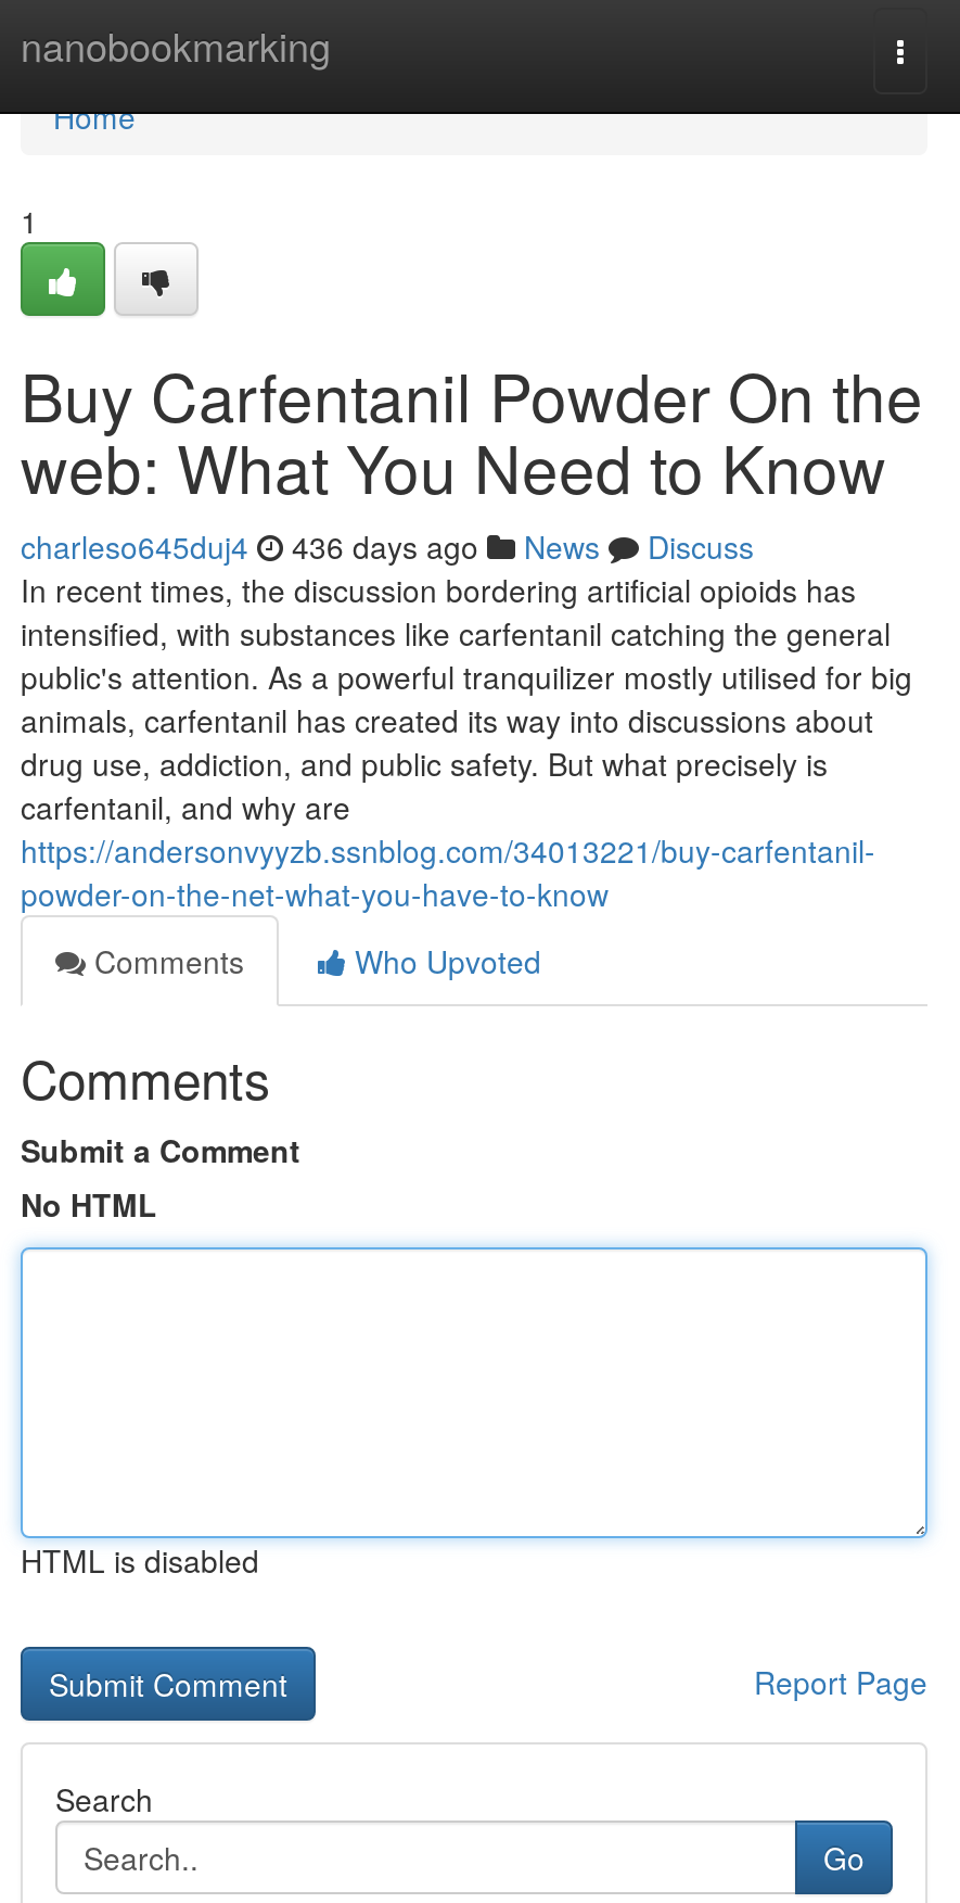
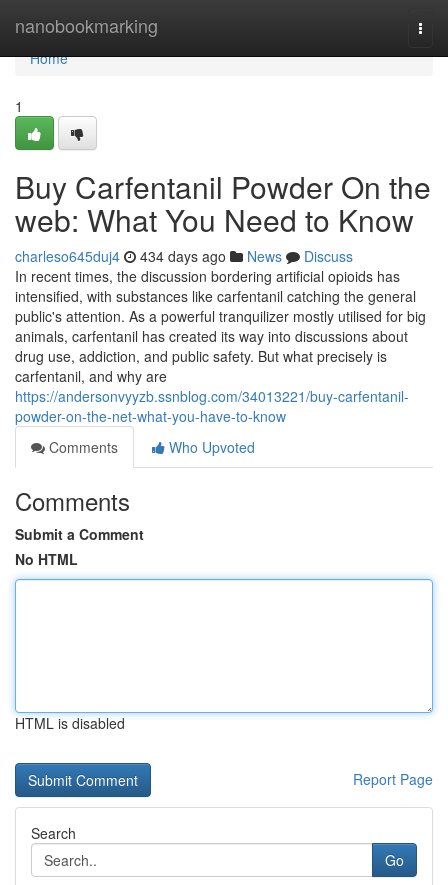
- charleso645duj4 436 days ago News Discuss
+ charleso645duj4 434 days ago News Discuss
